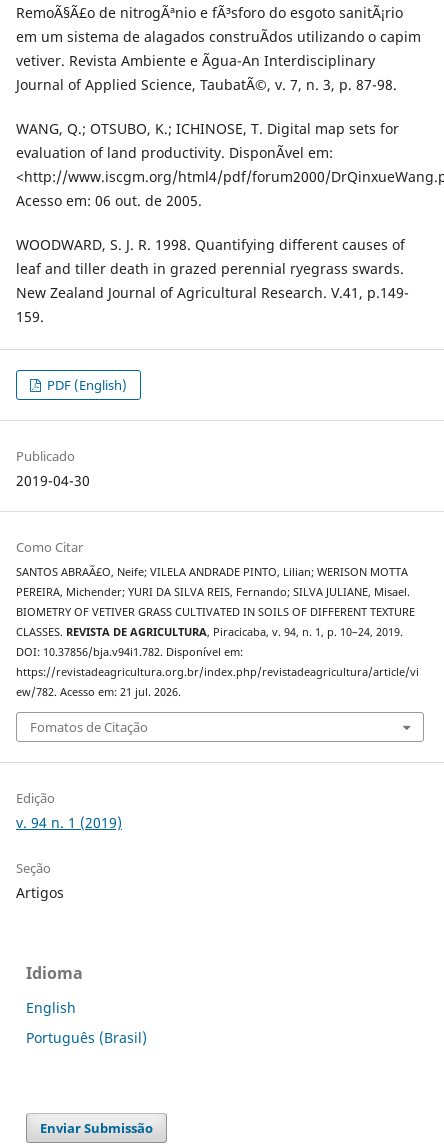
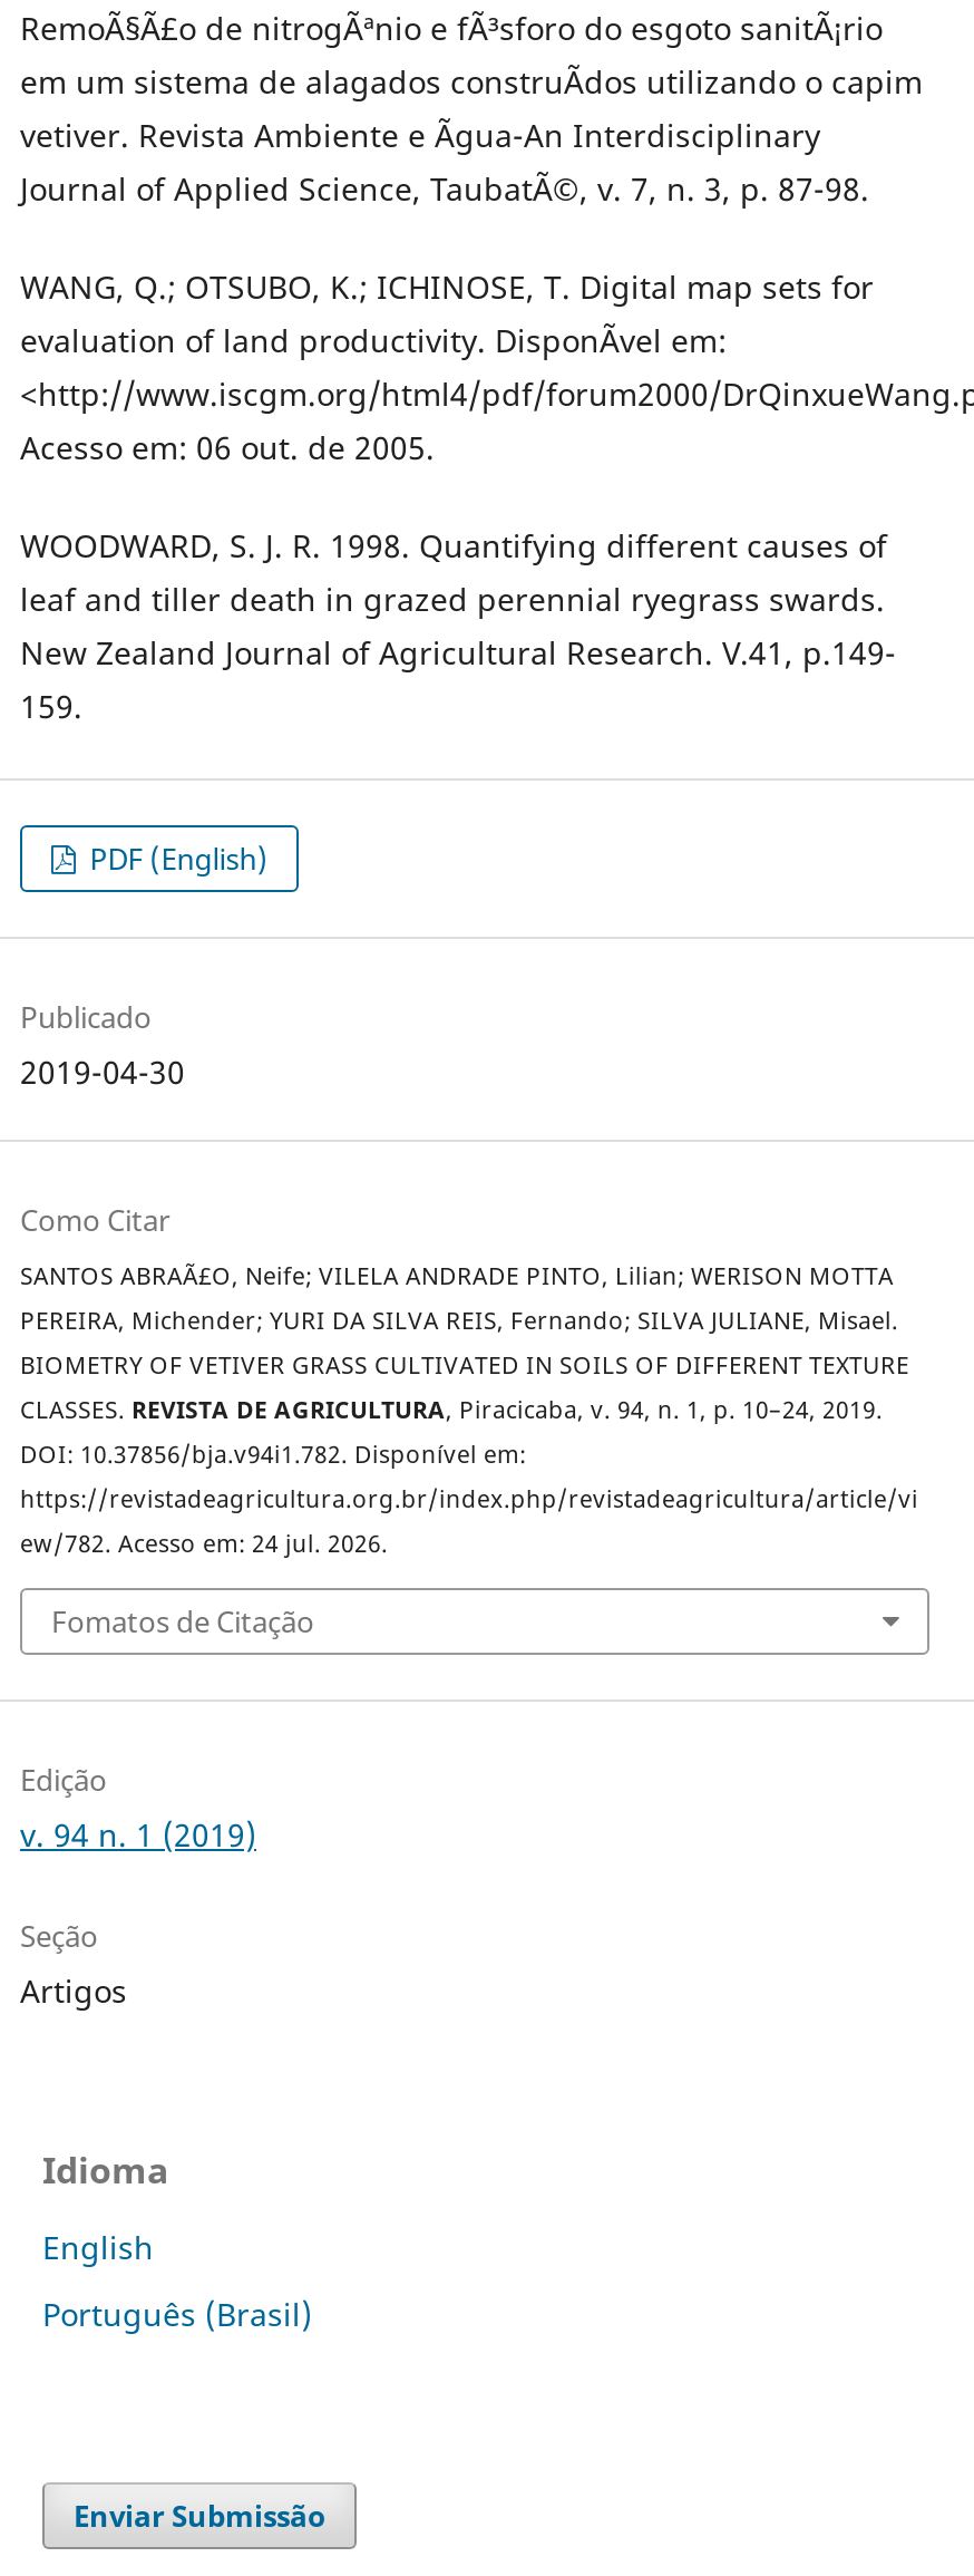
- ew/782. Acesso em: 21 jul. 2026.
+ ew/782. Acesso em: 24 jul. 2026.
